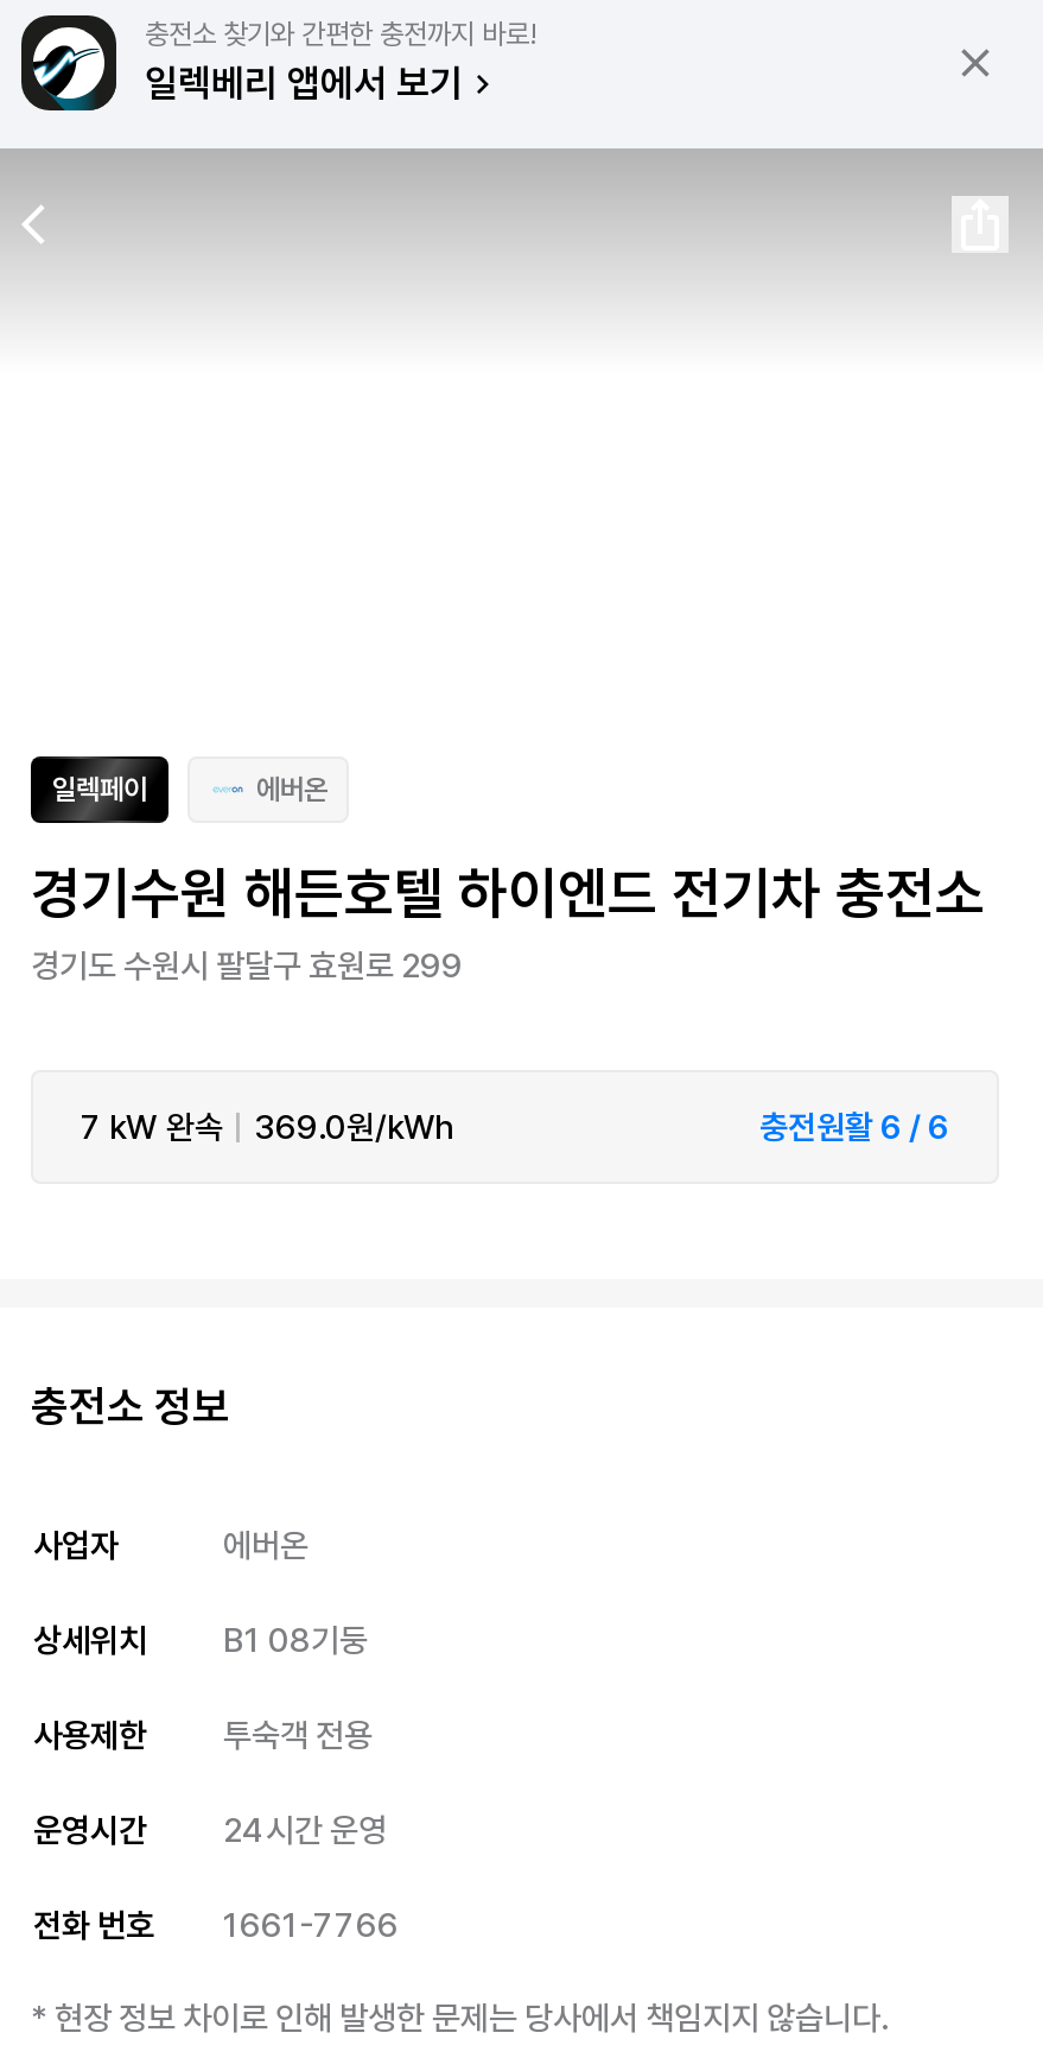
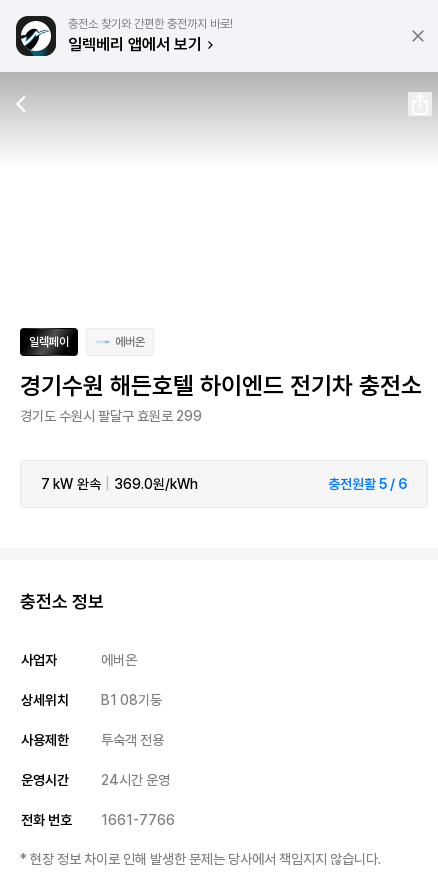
- 충전원활 6 / 6
+ 충전원활 5 / 6
